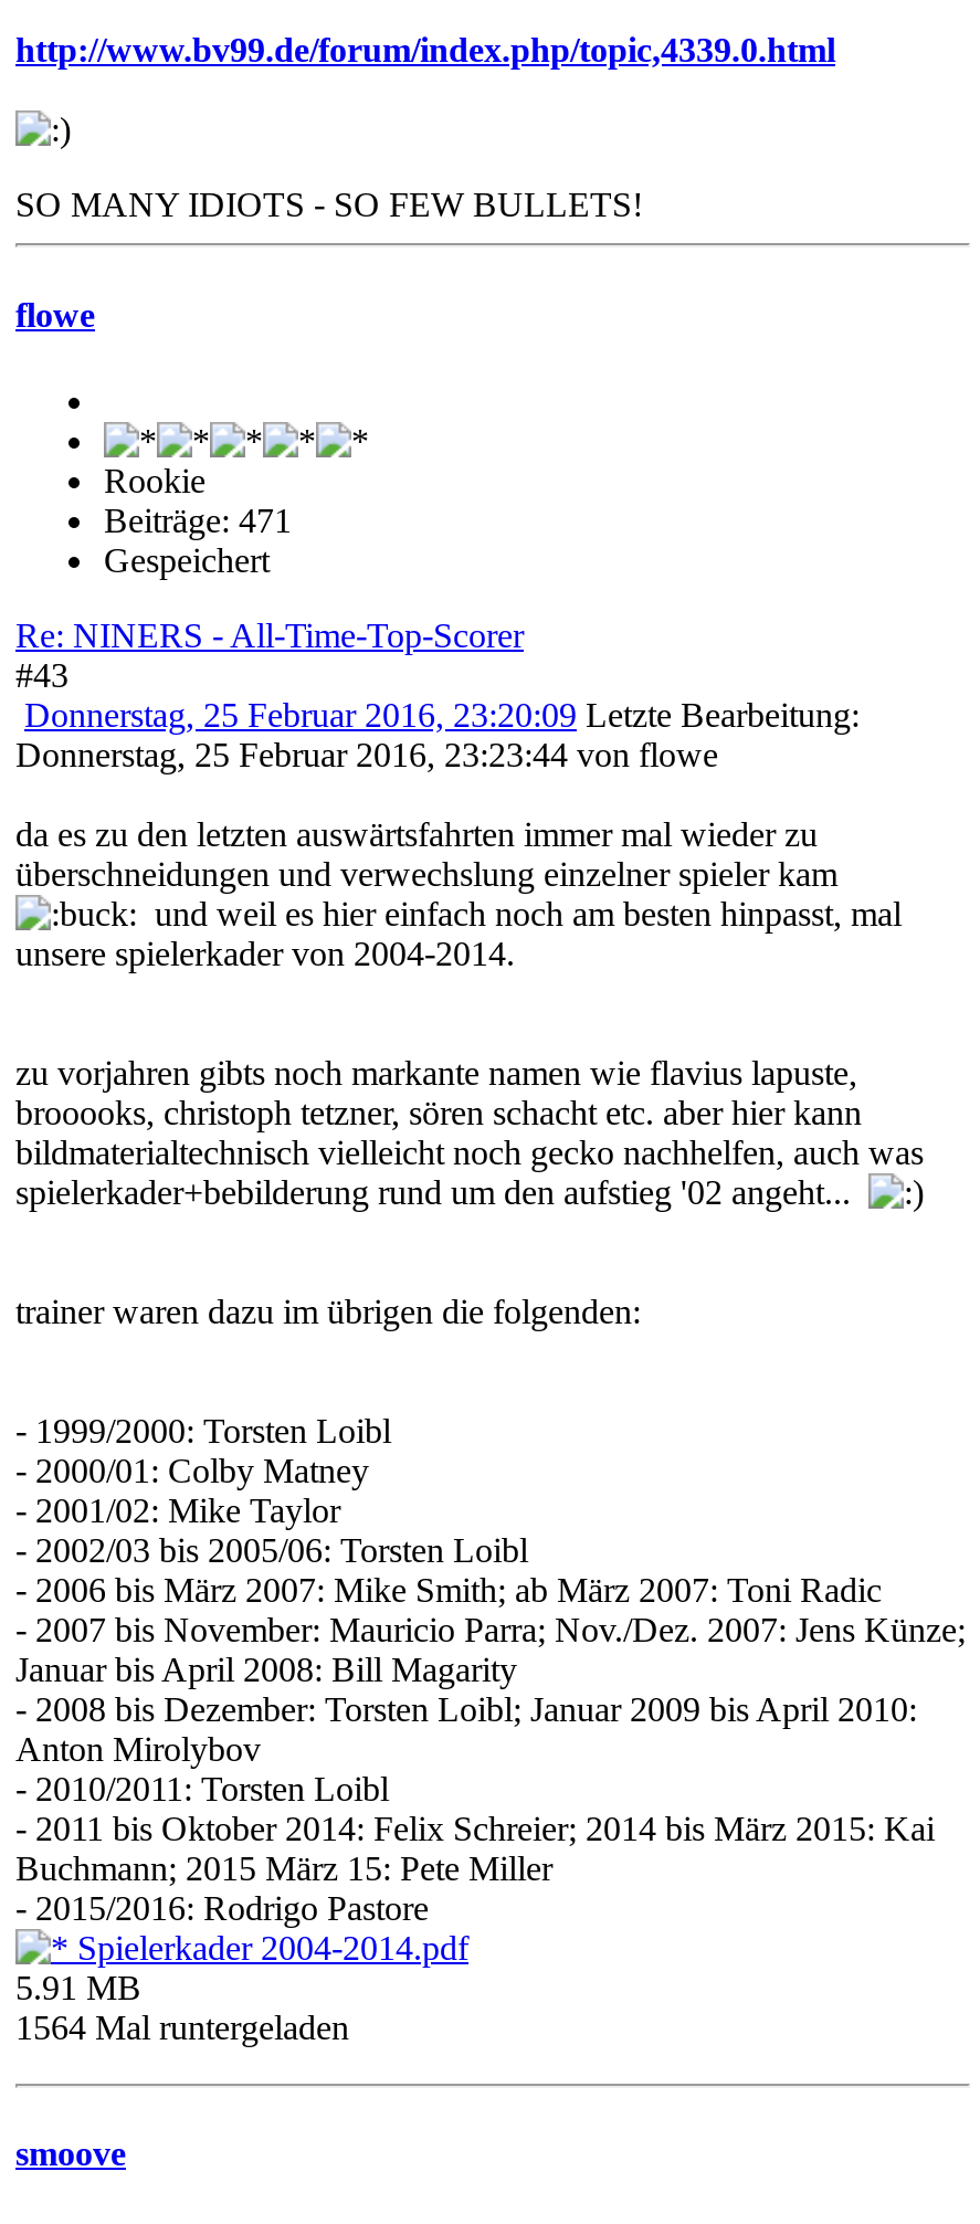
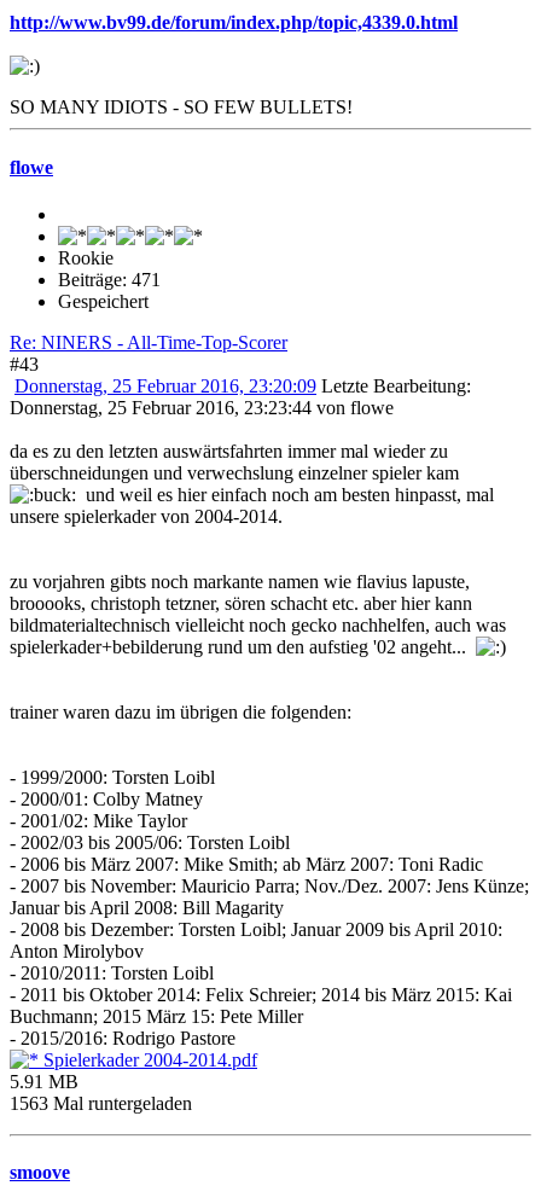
- 1564 Mal runtergeladen
+ 1563 Mal runtergeladen
